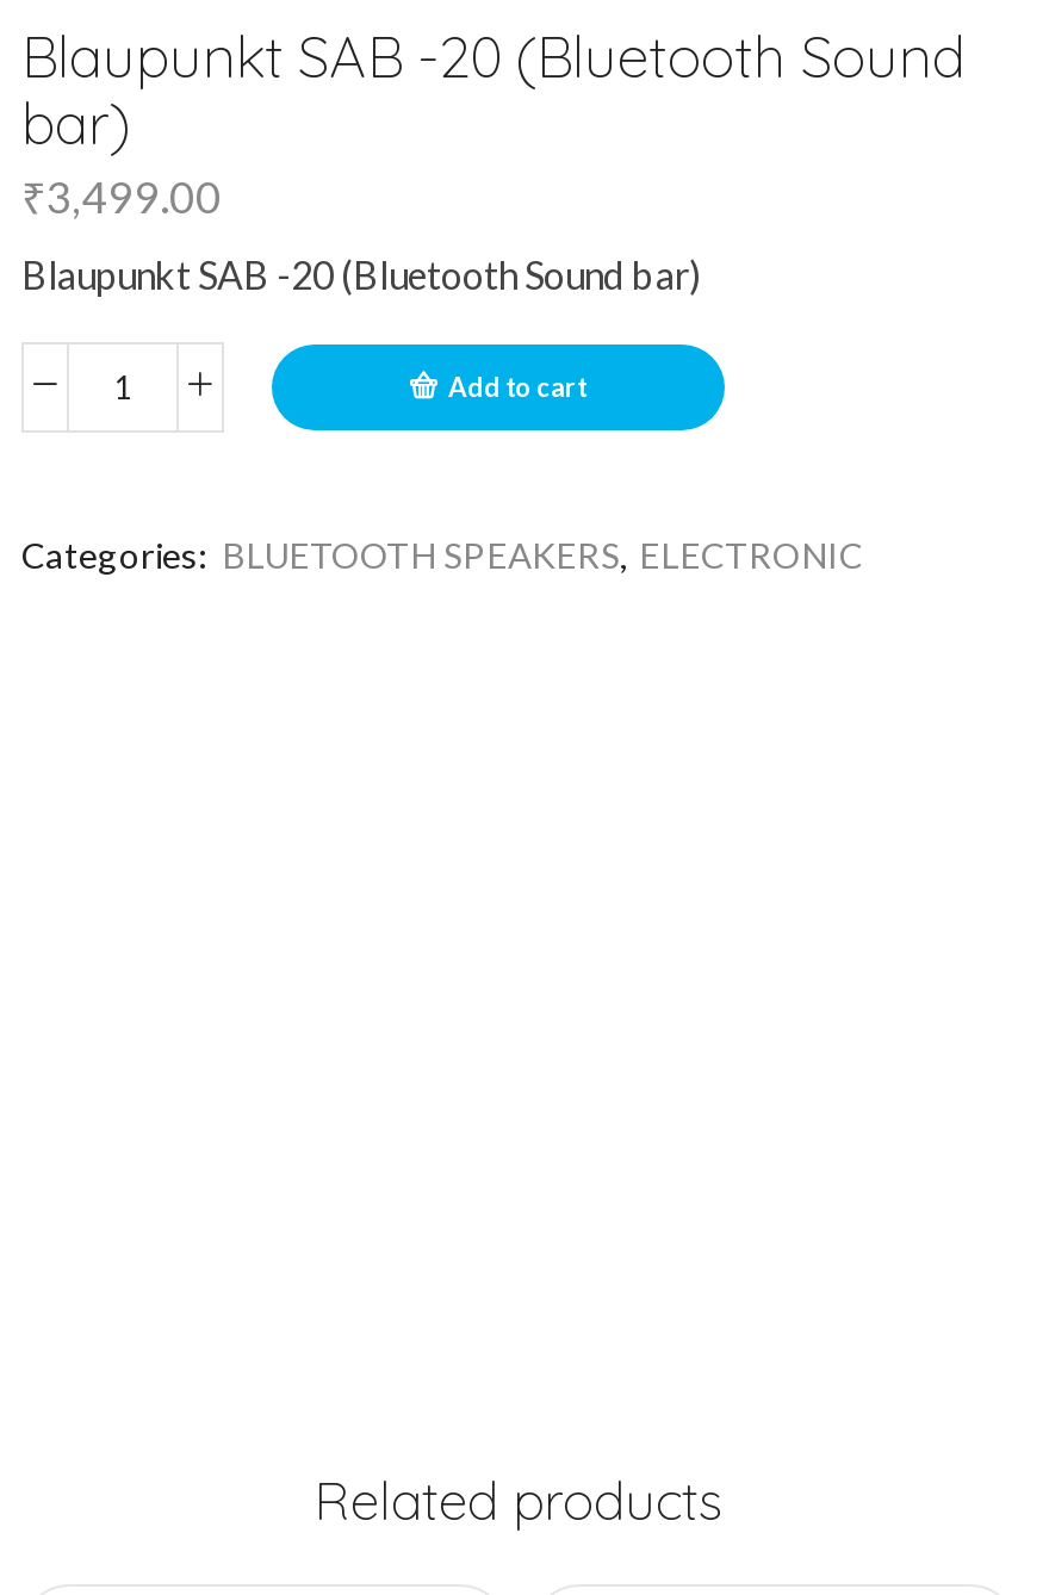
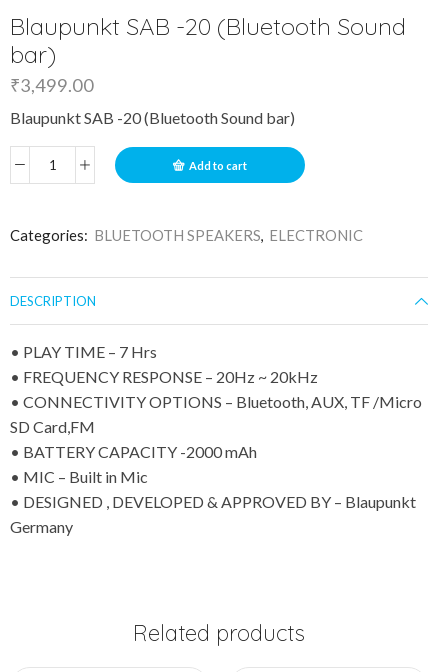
+ DESCRIPTION
+ • PLAY TIME – 7 Hrs
+ • FREQUENCY RESPONSE – 20Hz ~ 20kHz
+ • CONNECTIVITY OPTIONS – Bluetooth, AUX, TF /Micro
+ SD Card,FM
+ • BATTERY CAPACITY -2000 mAh
+ • MIC – Built in Mic
+ • DESIGNED , DEVELOPED & APPROVED BY – Blaupunkt
+ Germany
